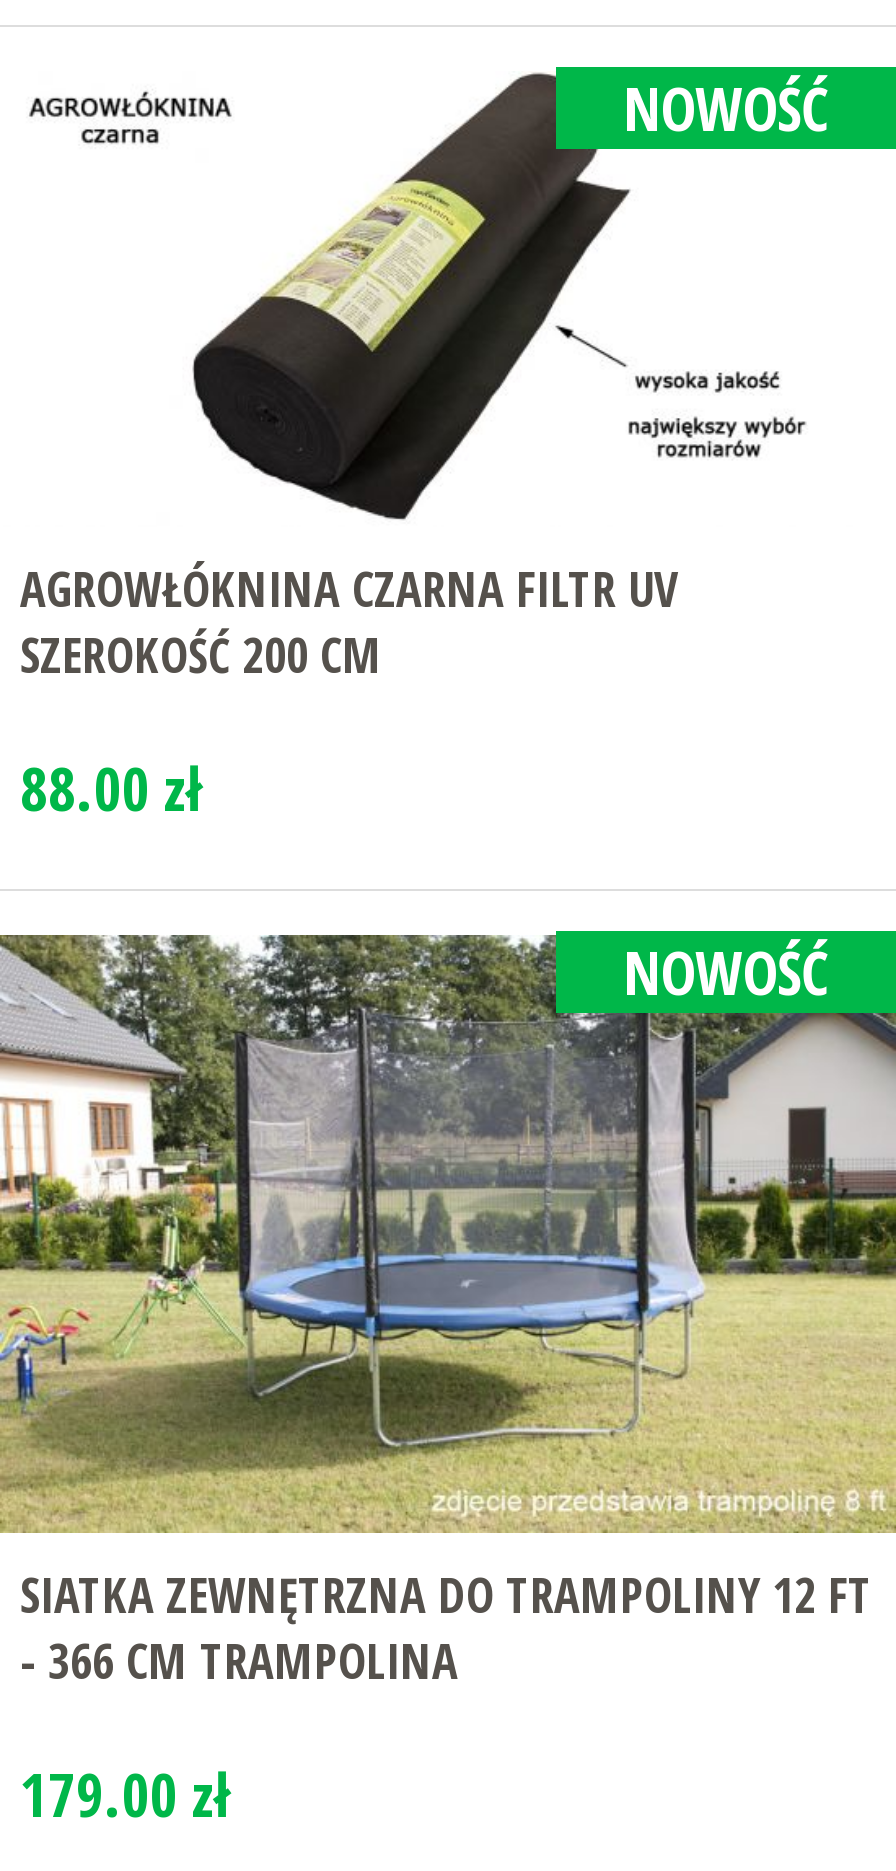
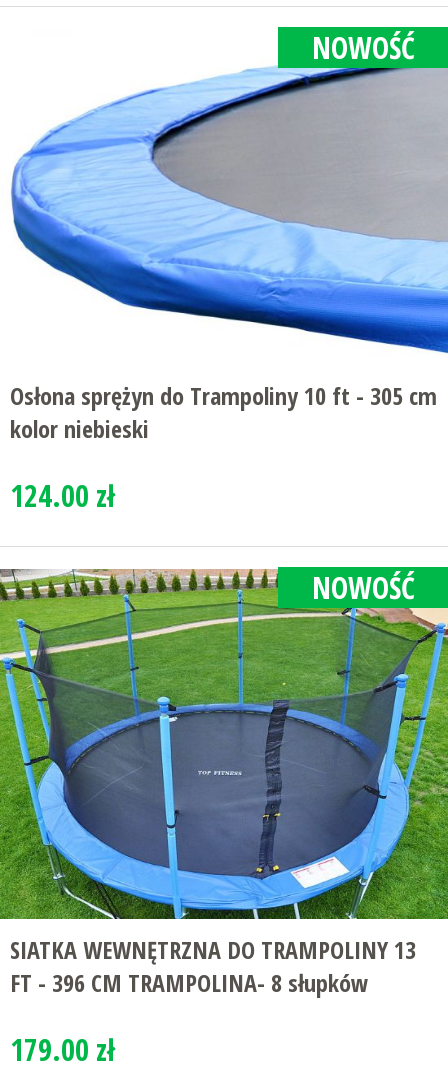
- [image]
- AGROWŁÓKNINA CZARNA FILTR UV
- SZEROKOŚĆ 200 CM
+ [image]
+ Osłona sprężyn do Trampoliny 10 ft - 305 cm
+ kolor niebieski

- 88.00 zł
+ 124.00 zł

- [image]
+ [image]

- SIATKA ZEWNĘTRZNA DO TRAMPOLINY 12 FT
- - 366 CM TRAMPOLINA
+ SIATKA WEWNĘTRZNA DO TRAMPOLINY 13
+ FT - 396 CM TRAMPOLINA- 8 słupków
